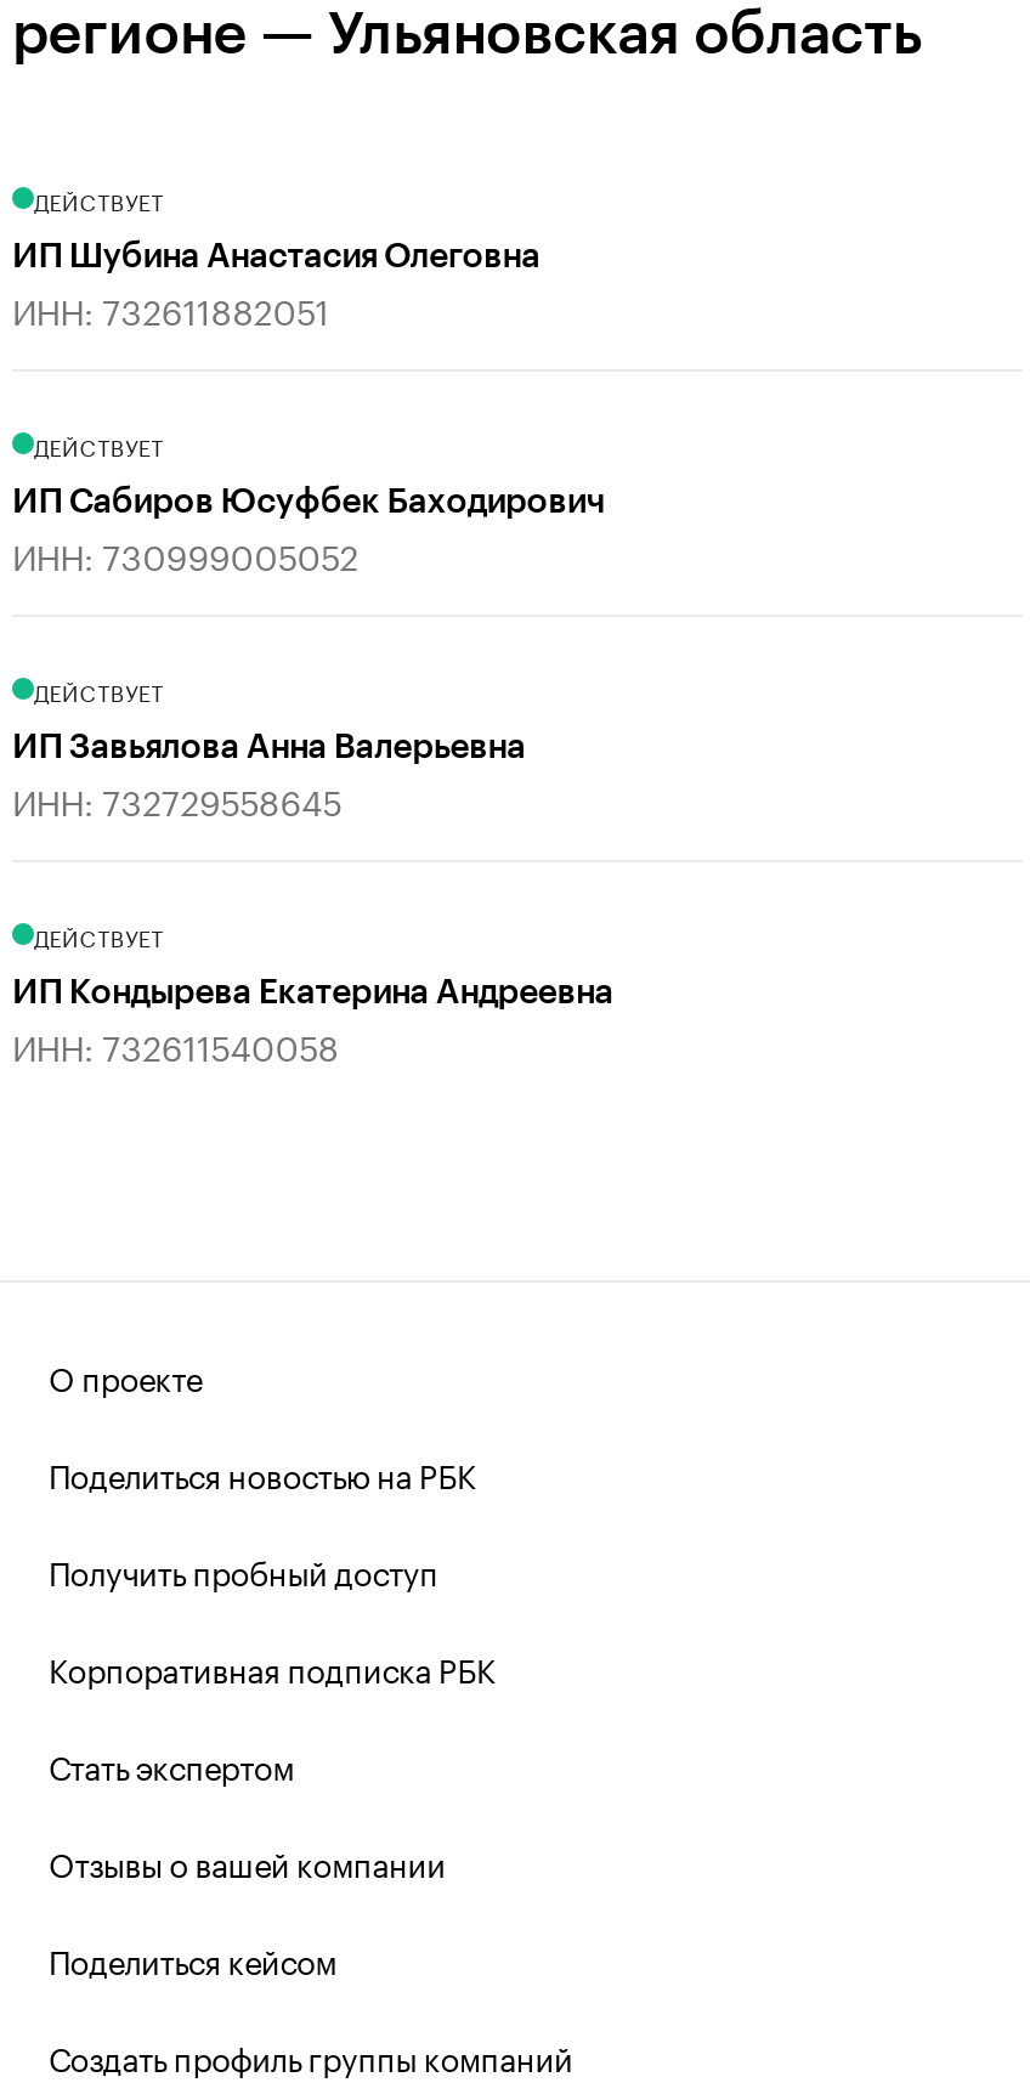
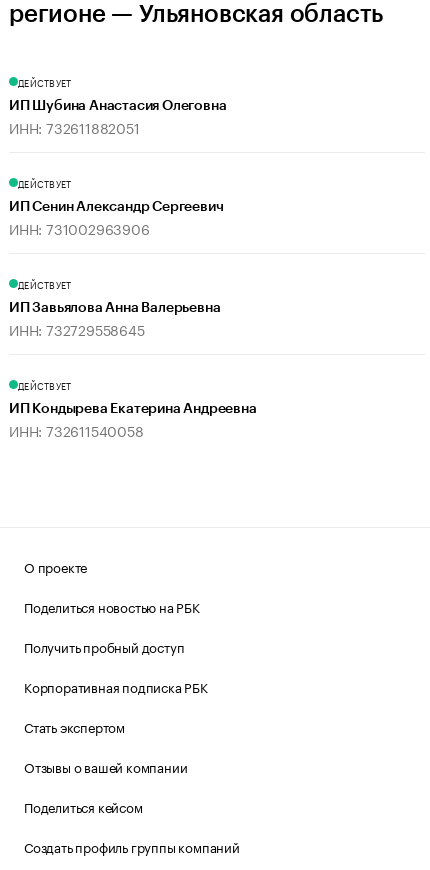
- ИП Сабиров Юсуфбек Баходирович
+ ИП Сенин Александр Сергеевич

- ИНН: 730999005052
+ ИНН: 731002963906
